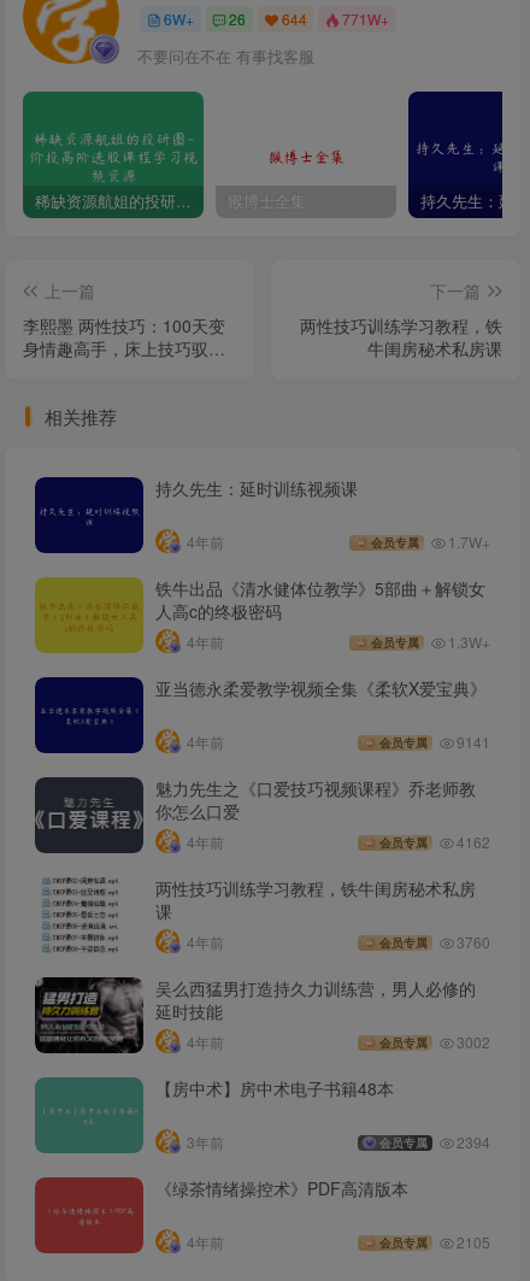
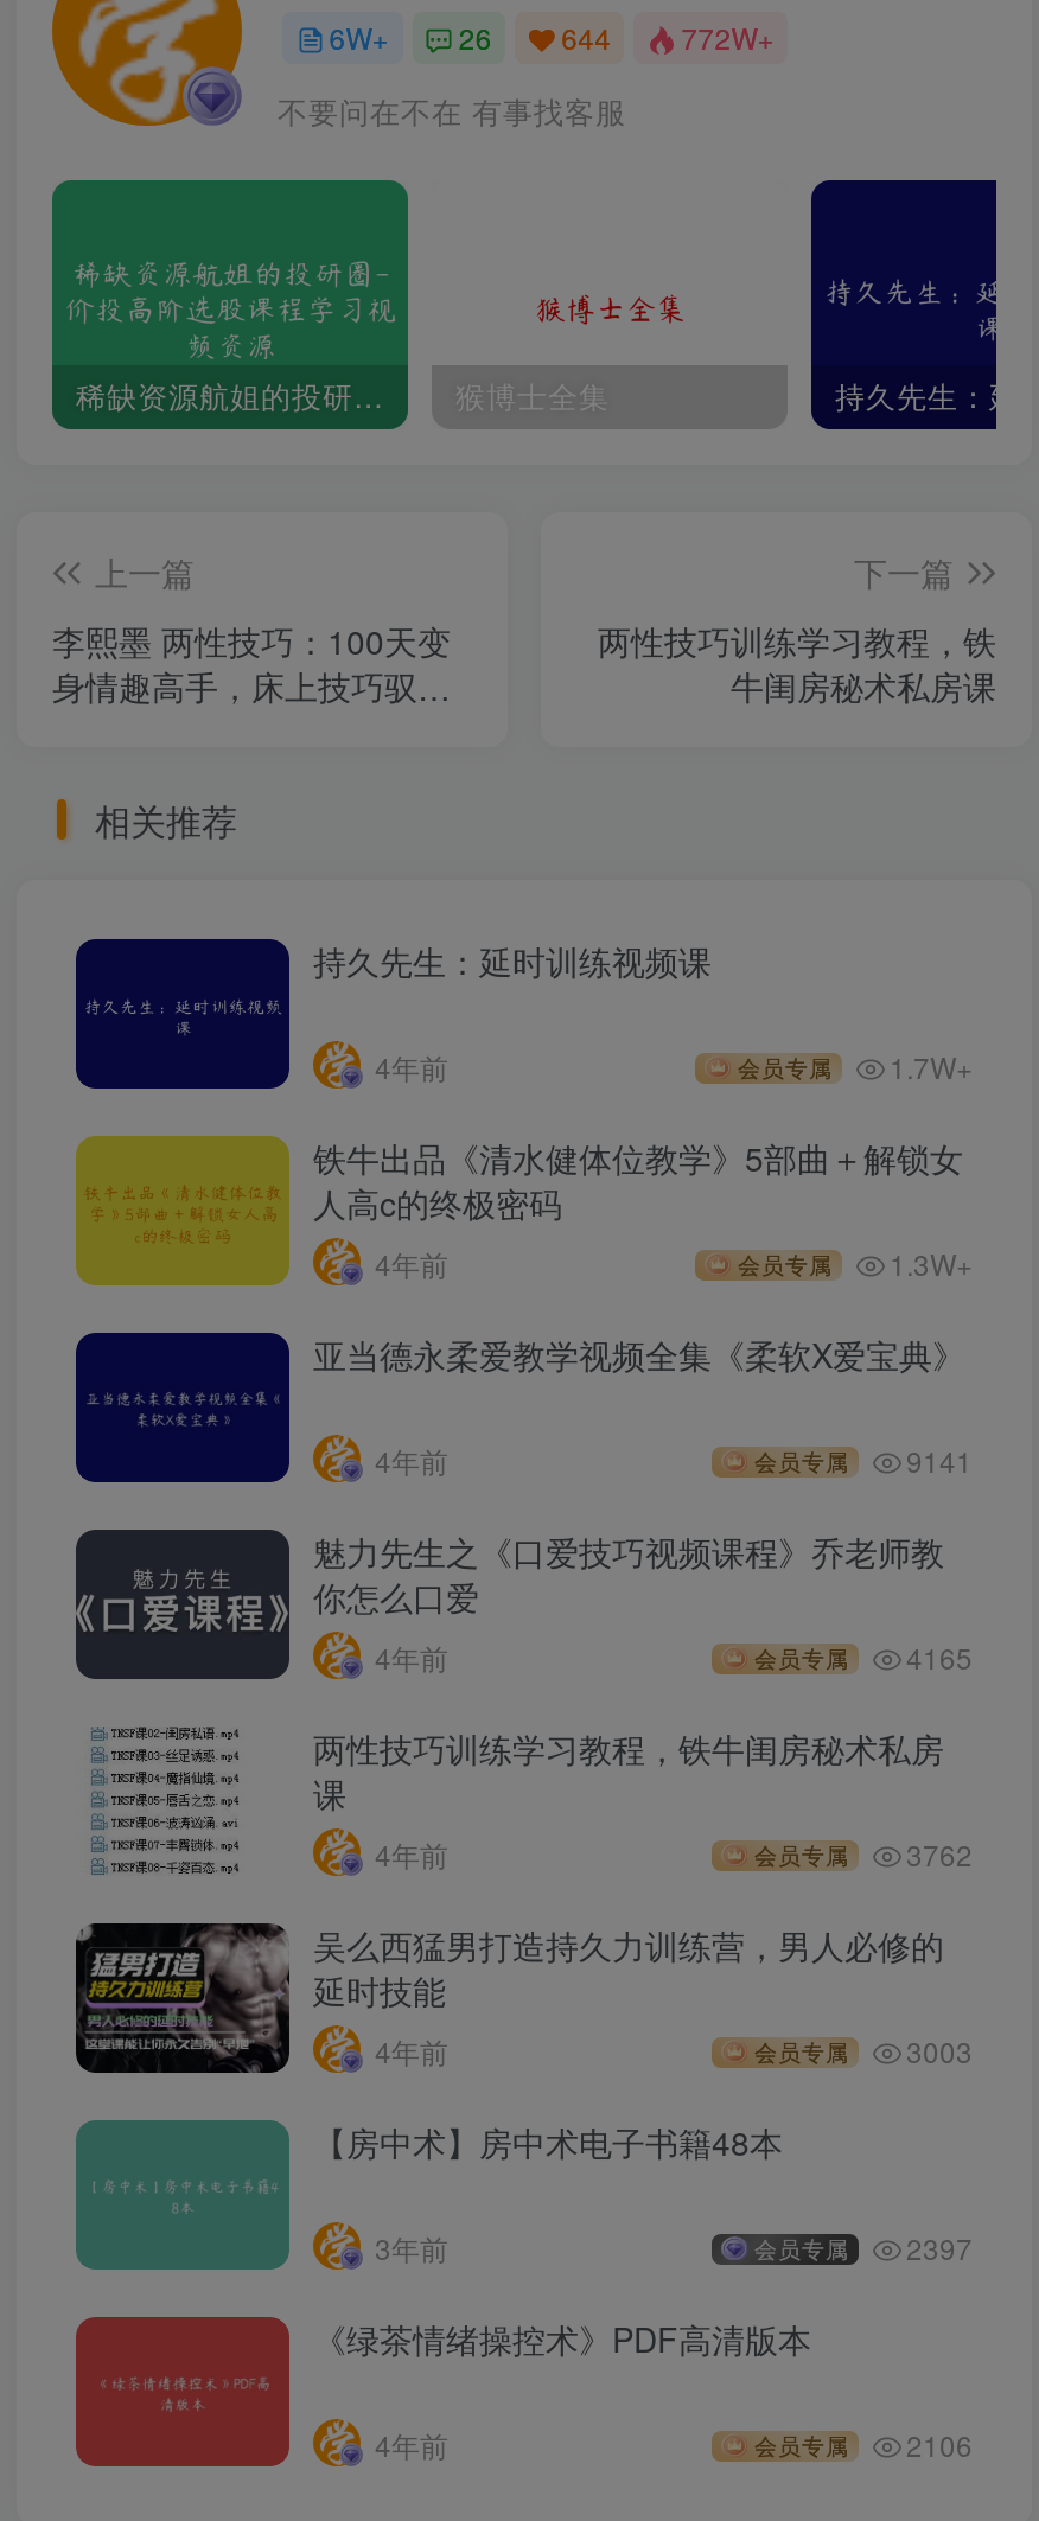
- 6W+ 26 644 771W+
+ 6W+ 26 644 772W+

- 会员专属 4162
+ 会员专属 4165

- 会员专属 3760
+ 会员专属 3762

- 会员专属 3002
+ 会员专属 3003

- 会员专属 2394
+ 会员专属 2397

- 会员专属 2105
+ 会员专属 2106
